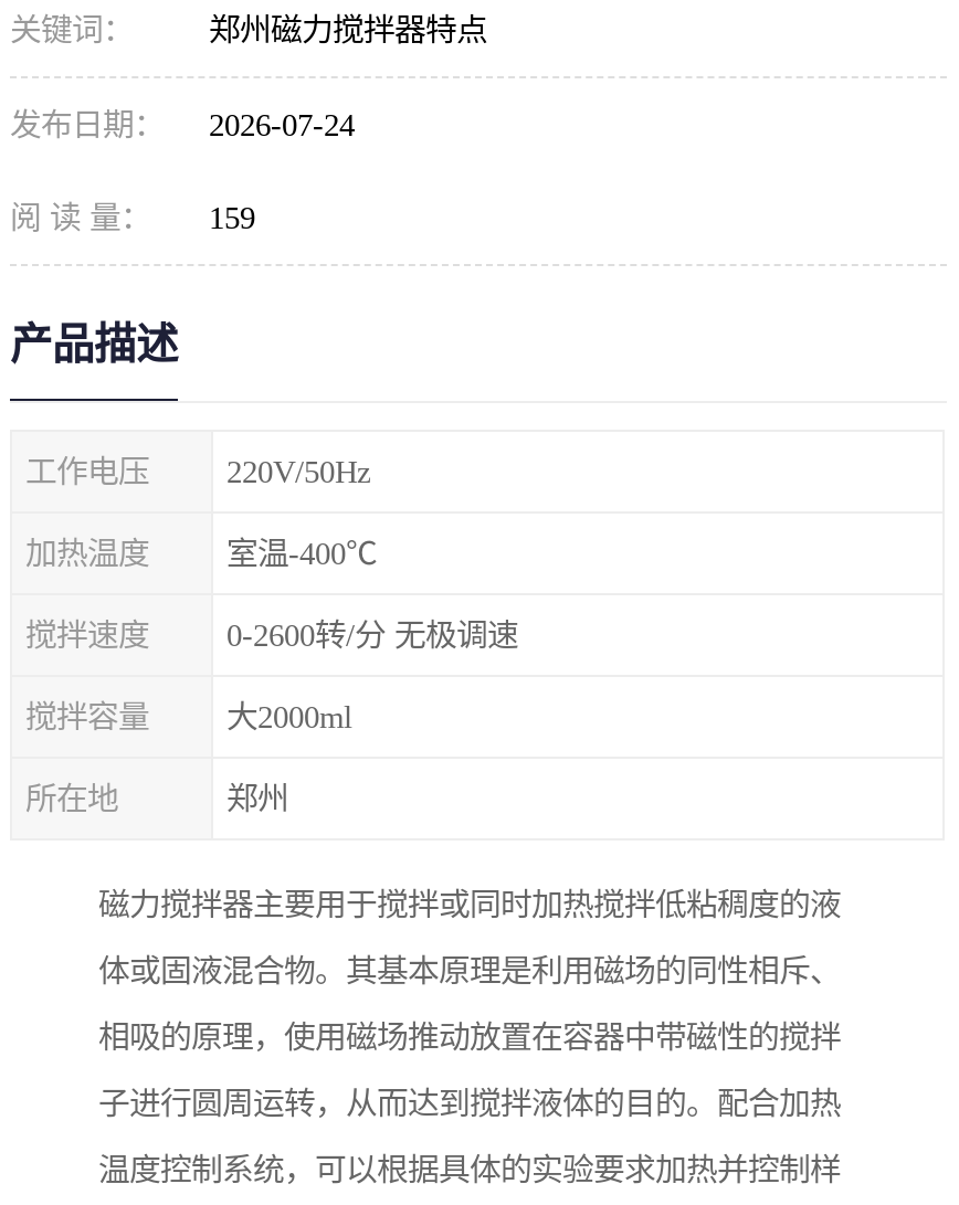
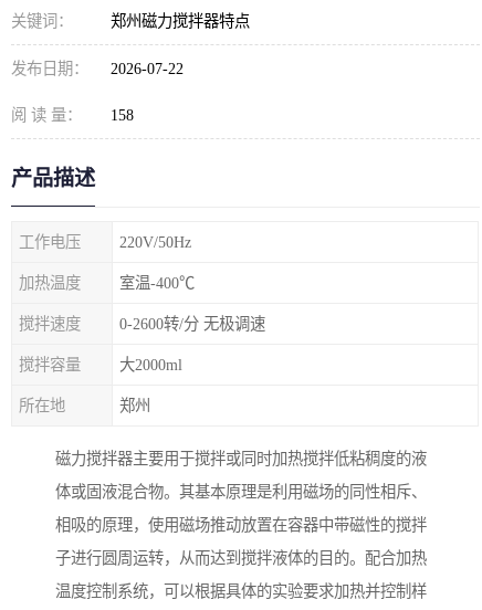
- 发布日期： 2026-07-24
+ 发布日期： 2026-07-22

- 阅 读 量： 159
+ 阅 读 量： 158
